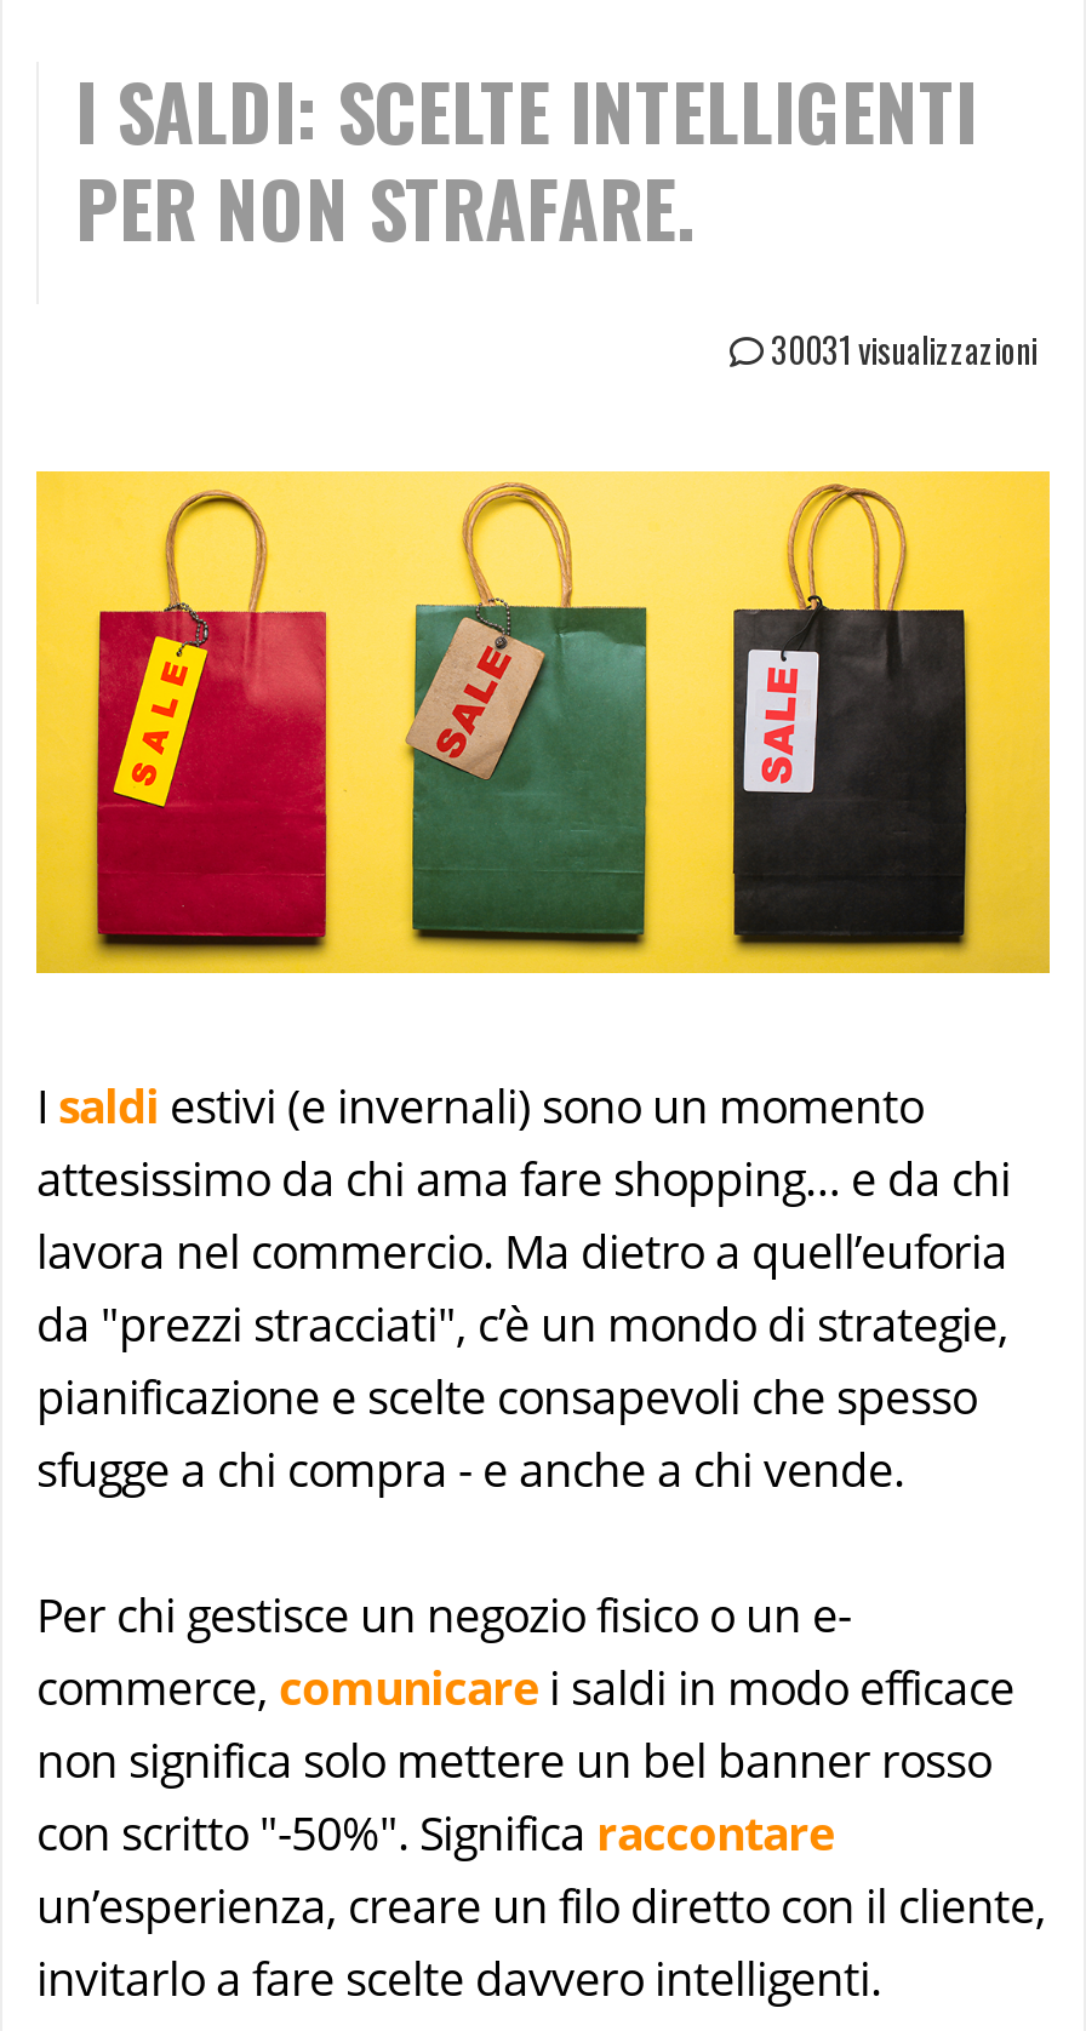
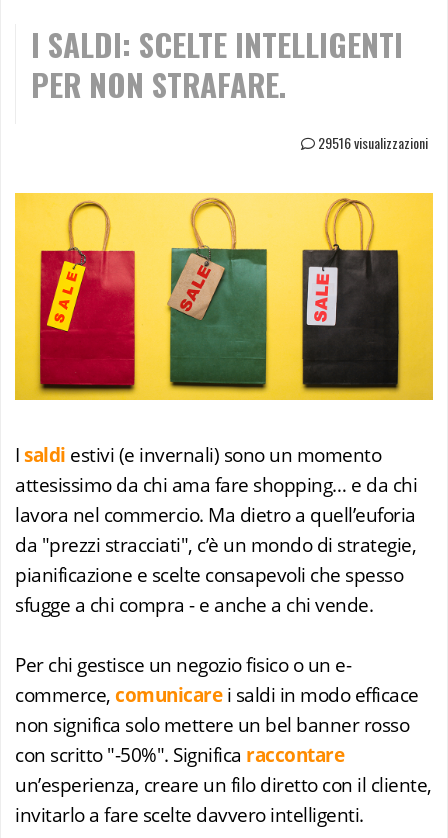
- 30031 visualizzazioni
+ 29516 visualizzazioni
